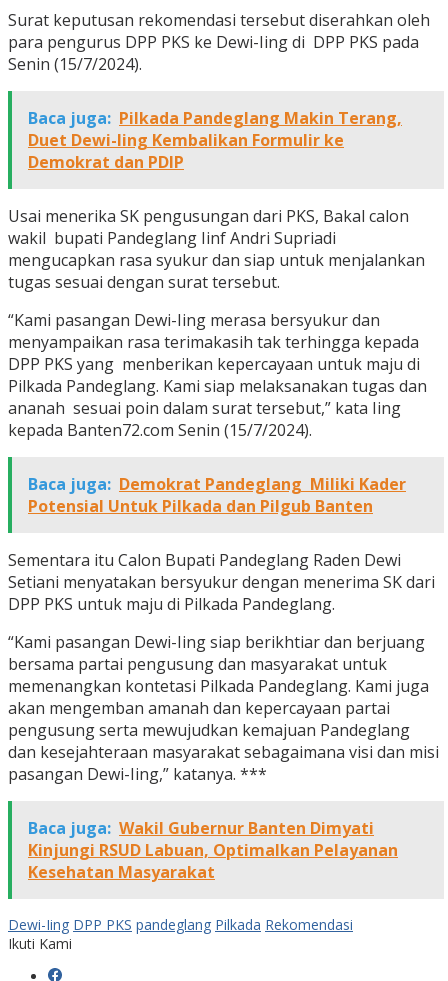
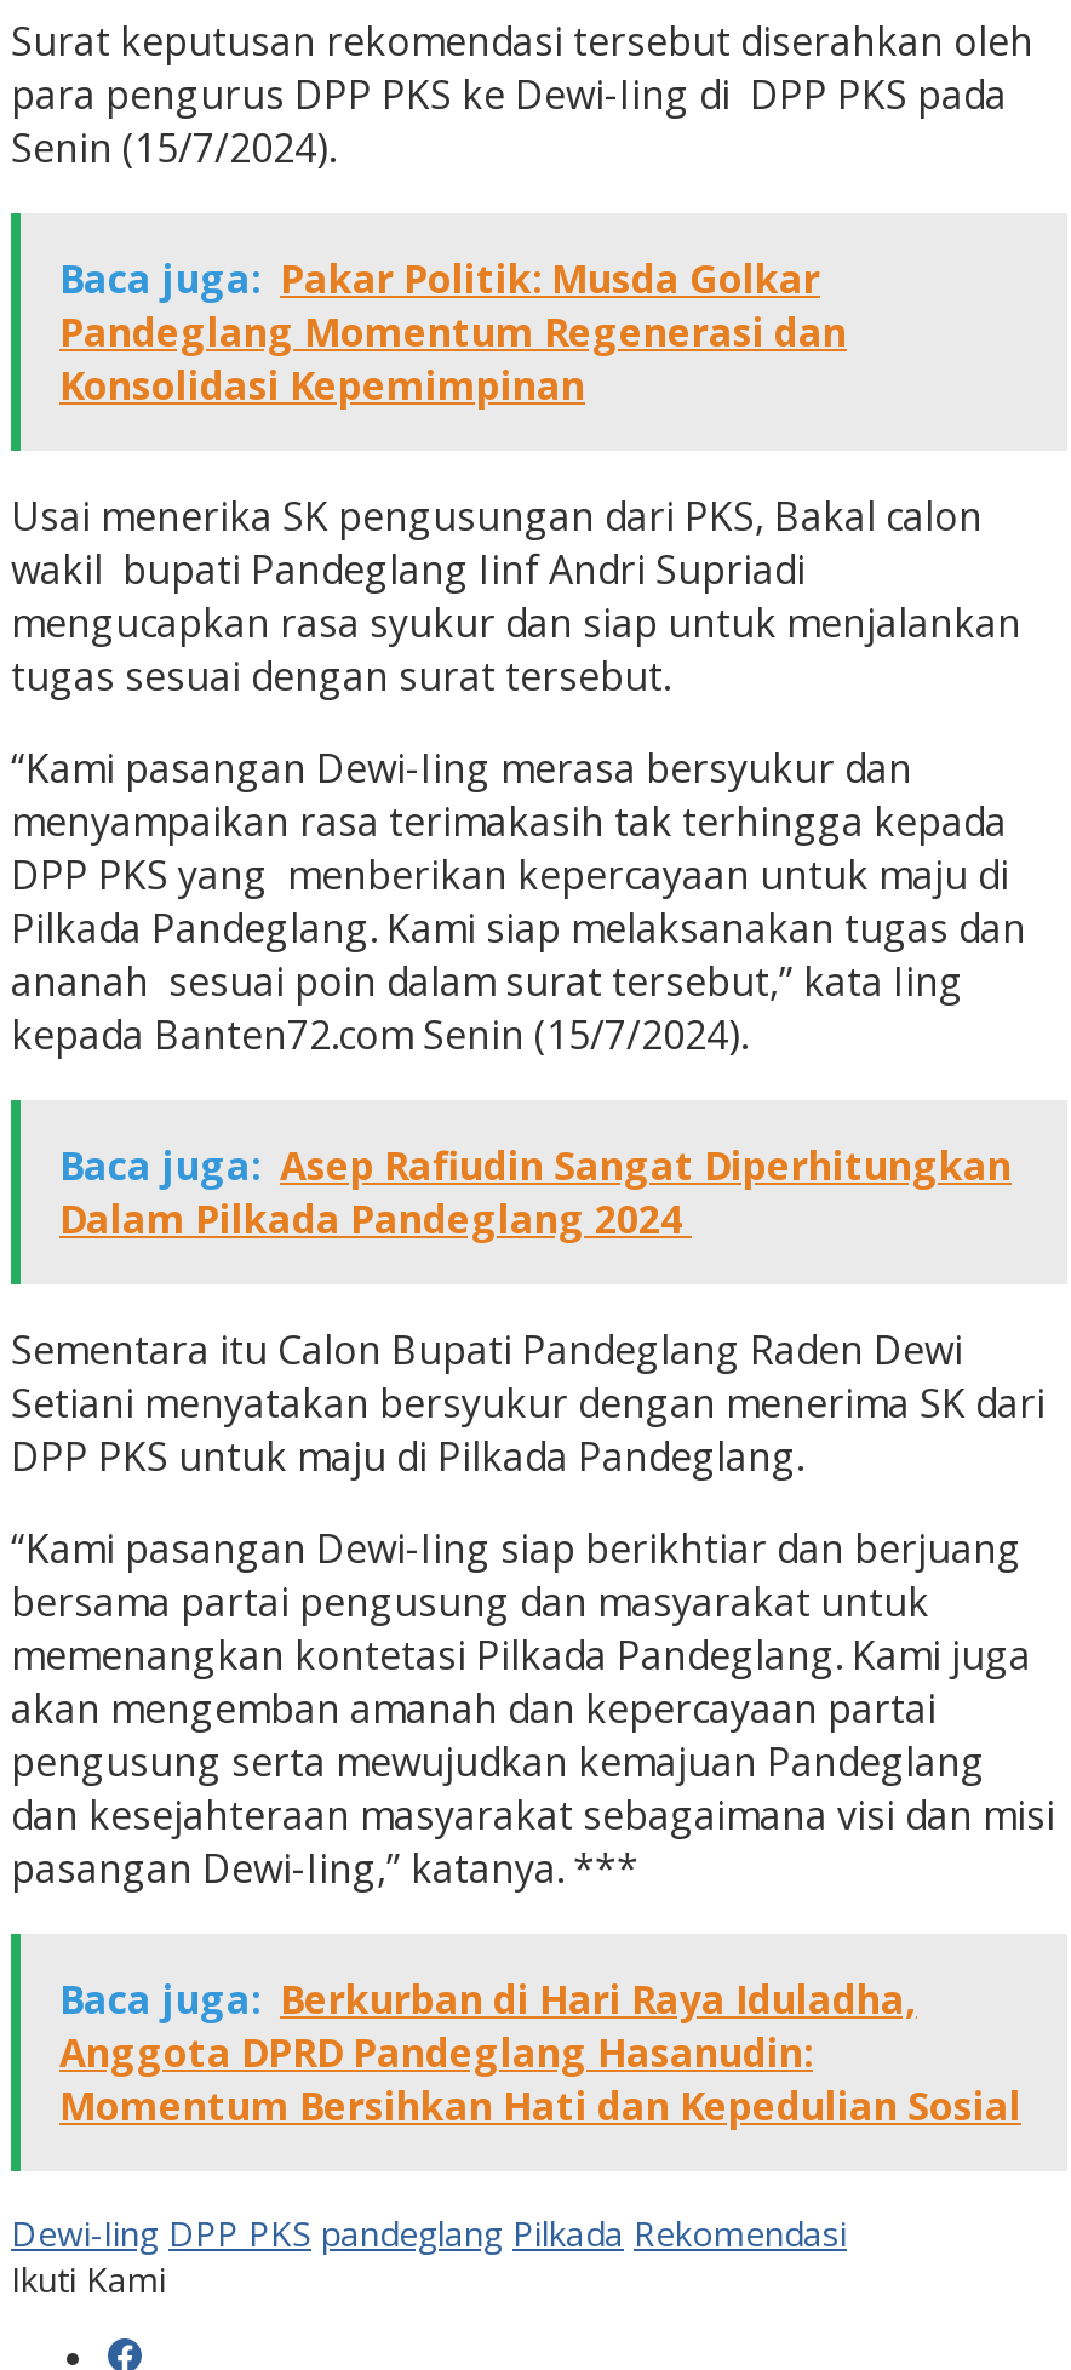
- Baca juga: Pilkada Pandeglang Makin Terang,
- Duet Dewi-Iing Kembalikan Formulir ke
- Demokrat dan PDIP
+ Baca juga: Pakar Politik: Musda Golkar
+ Pandeglang Momentum Regenerasi dan
+ Konsolidasi Kepemimpinan

- Baca juga: Demokrat Pandeglang Miliki Kader
- Potensial Untuk Pilkada dan Pilgub Banten
+ Baca juga: Asep Rafiudin Sangat Diperhitungkan
+ Dalam Pilkada Pandeglang 2024

- Baca juga: Wakil Gubernur Banten Dimyati
- Kinjungi RSUD Labuan, Optimalkan Pelayanan
- Kesehatan Masyarakat
+ Baca juga: Berkurban di Hari Raya Iduladha,
+ Anggota DPRD Pandeglang Hasanudin:
+ Momentum Bersihkan Hati dan Kepedulian Sosial
